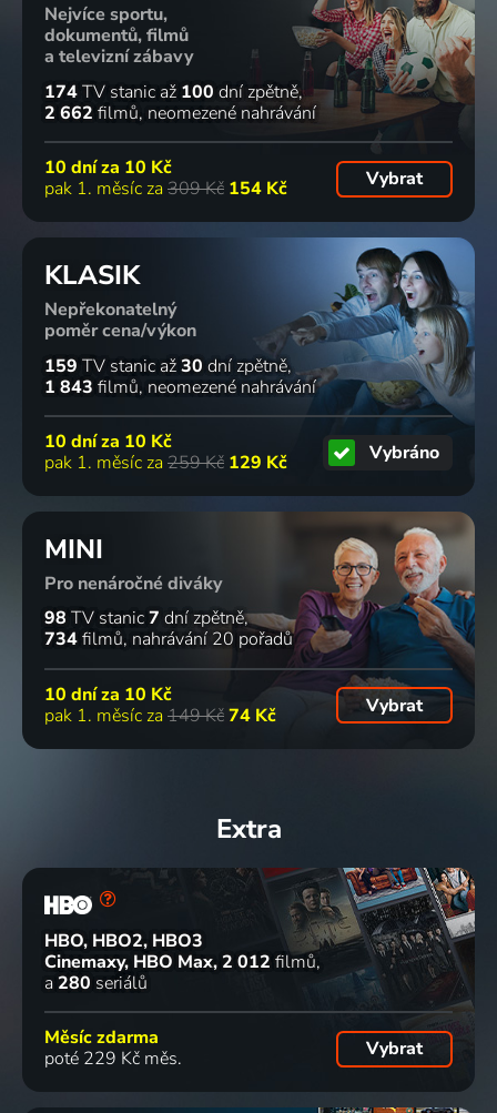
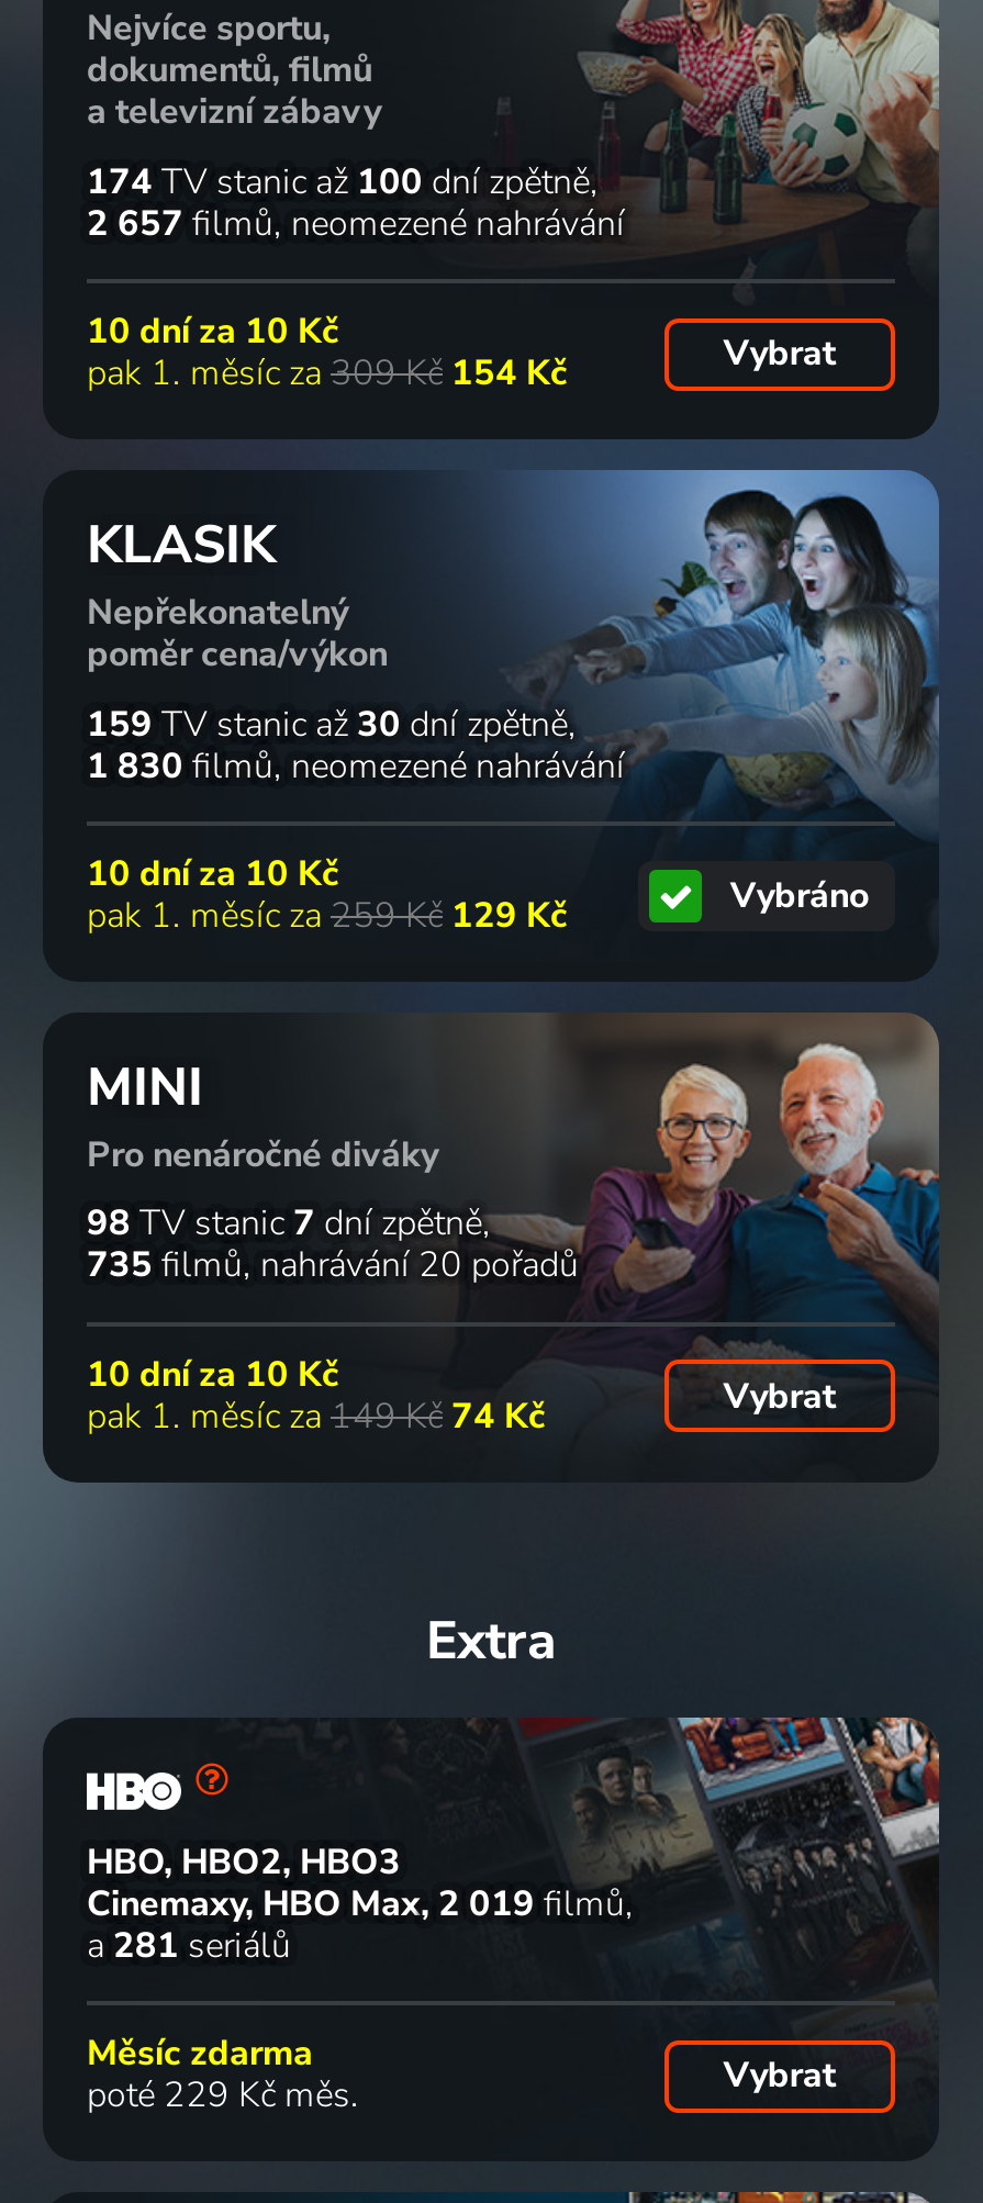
- 2 662 filmů neomezené nahrávání
+ 2 657 filmů neomezené nahrávání

- 1 843 filmů neomezené nahrávání
+ 1 830 filmů neomezené nahrávání

- 734 filmů nahrávání 20 pořadů
+ 735 filmů nahrávání 20 pořadů

- Cinemaxy, HBO Max 2 012 filmů
+ Cinemaxy, HBO Max 2 019 filmů

- a 280 seriálů
+ a 281 seriálů
